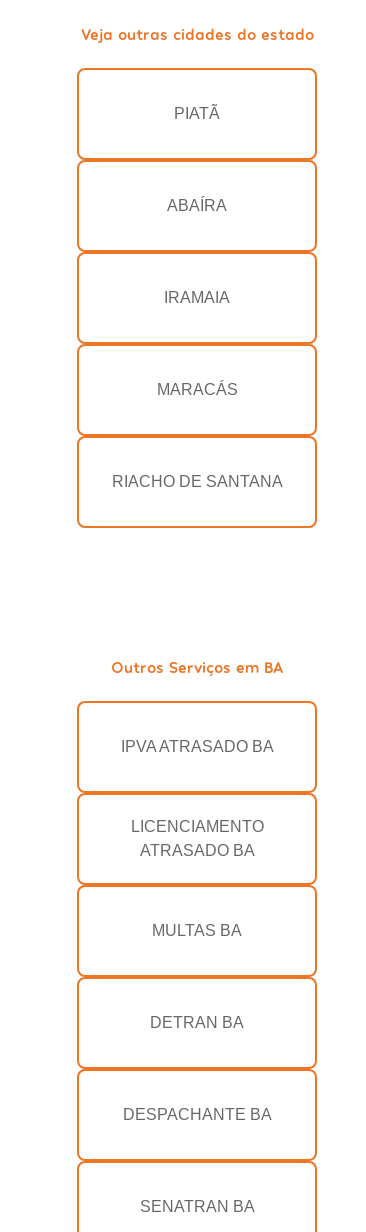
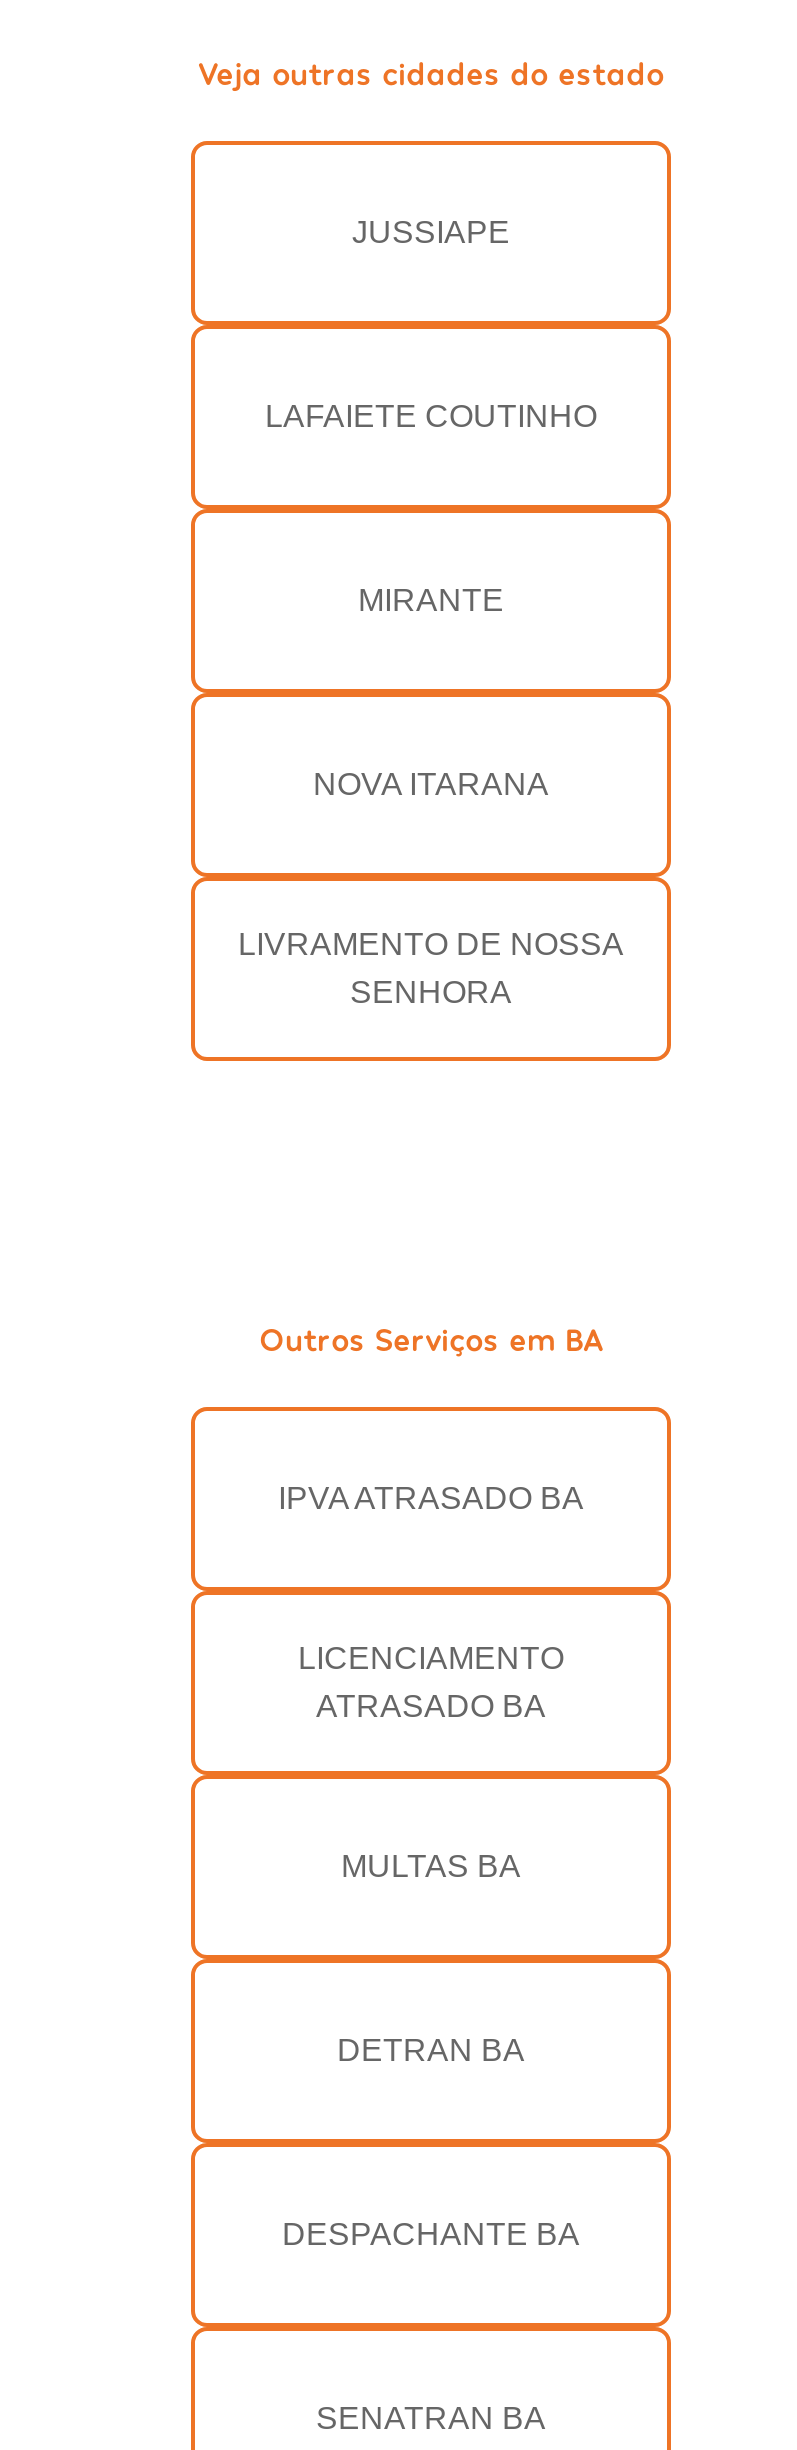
- PIATÃ
+ JUSSIAPE

- ABAÍRA
+ LAFAIETE COUTINHO

- IRAMAIA
+ MIRANTE

- MARACÁS
+ NOVA ITARANA

- RIACHO DE SANTANA
+ LIVRAMENTO DE NOSSA
+ SENHORA
